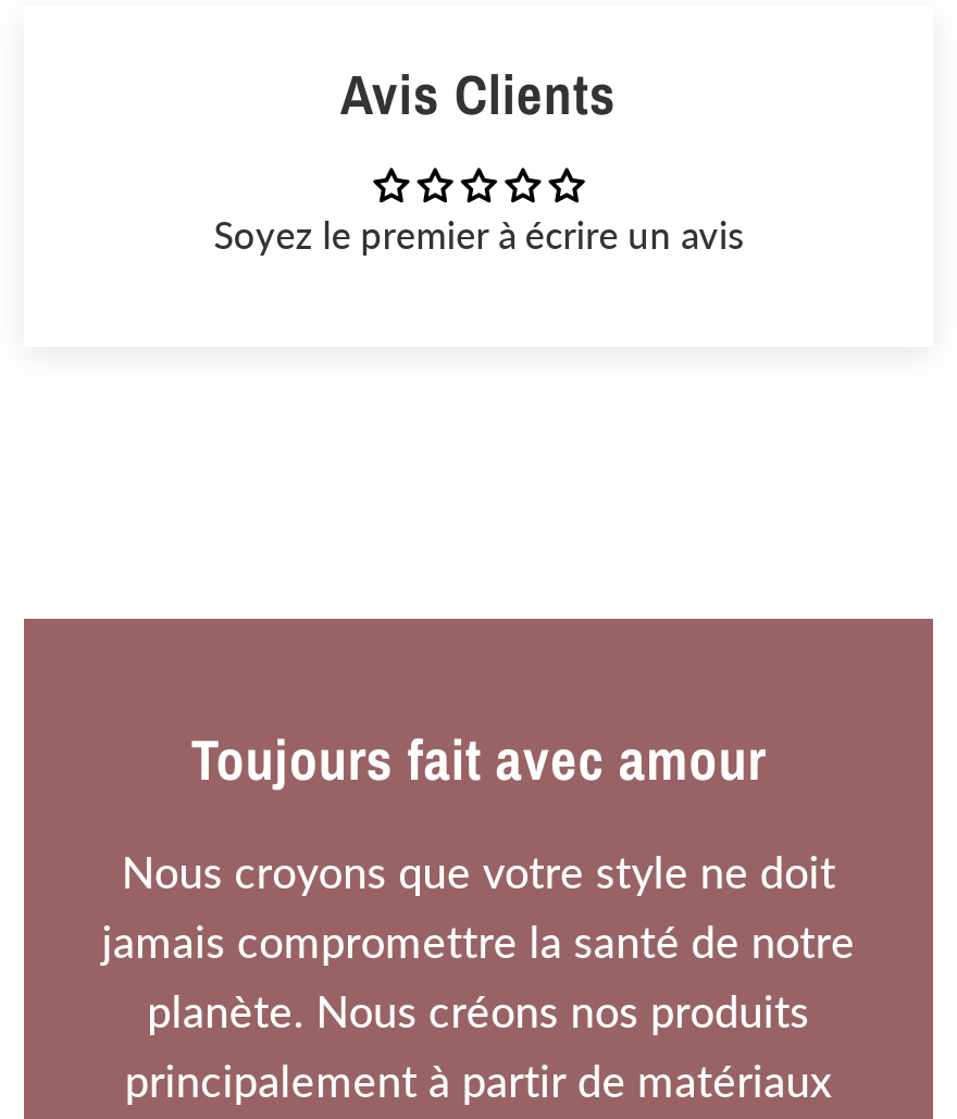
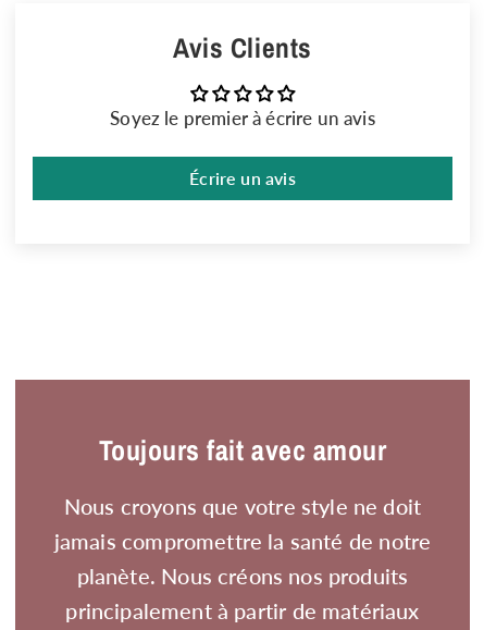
+ Écrire un avis
